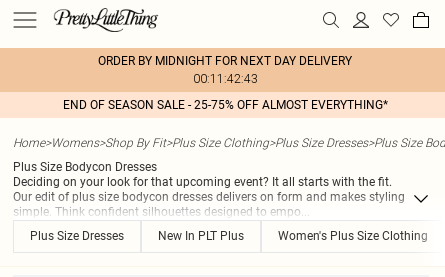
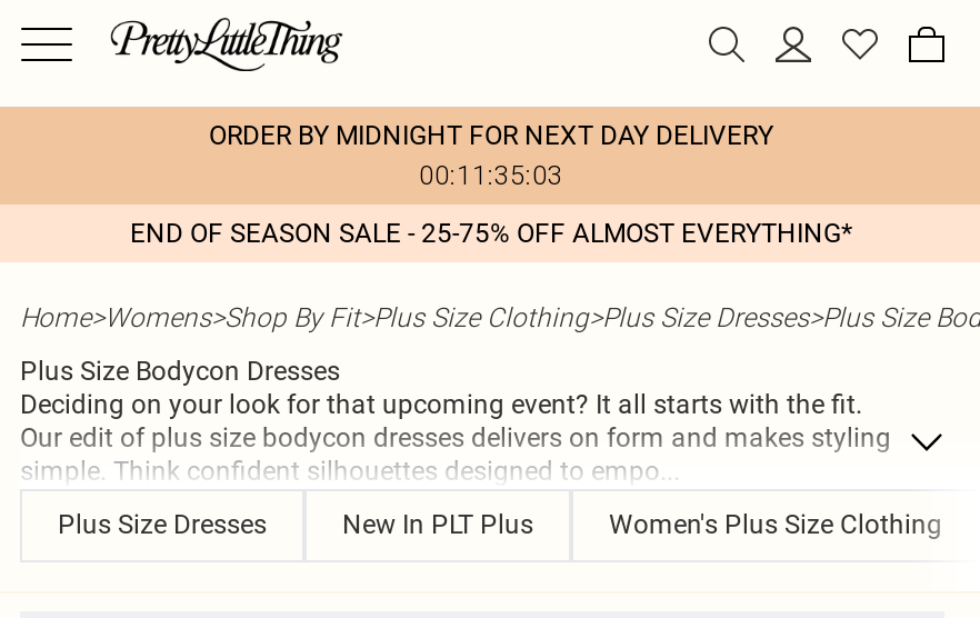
- 00:11:42:43
+ 00:11:35:03
